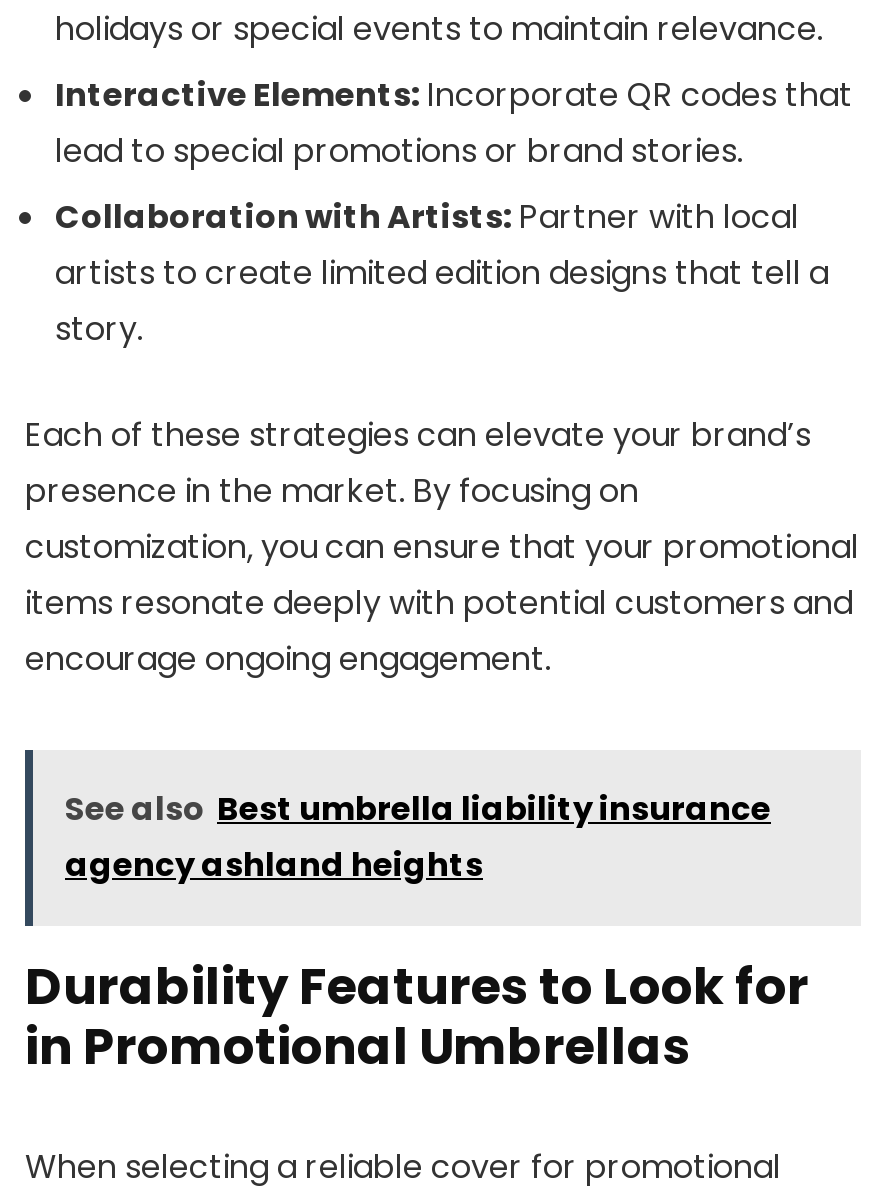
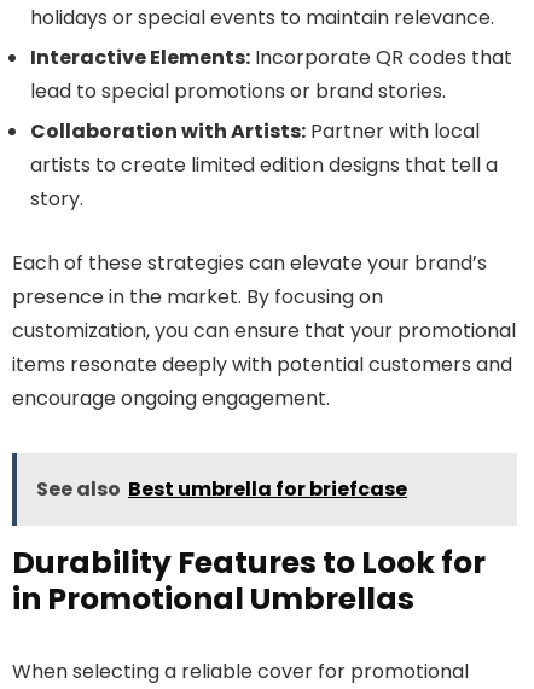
- See also Best umbrella liability insurance
- agency ashland heights
+ See also Best umbrella for briefcase
